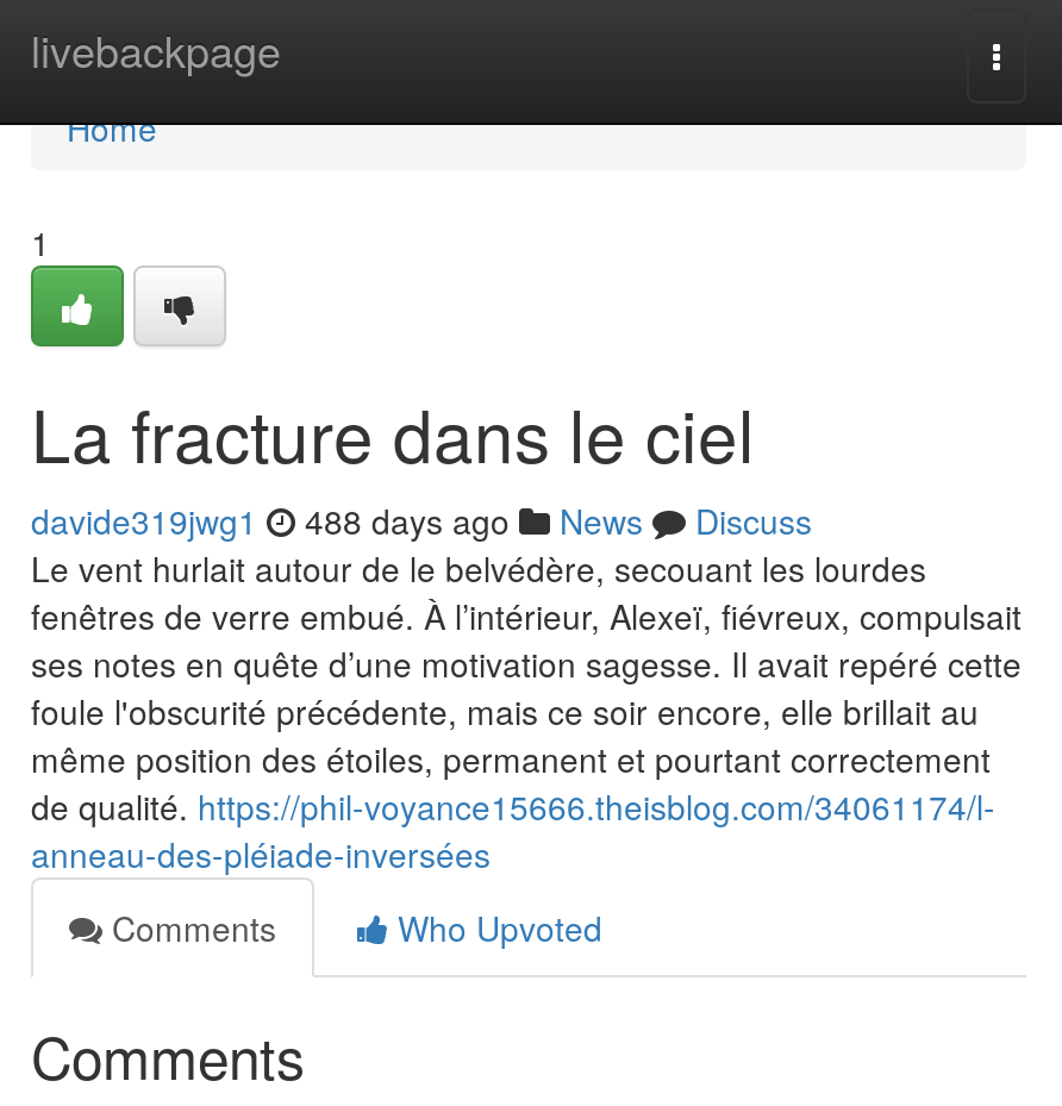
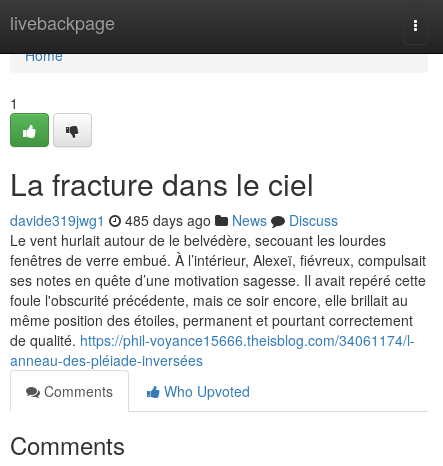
- davide319jwg1 488 days ago News Discuss
+ davide319jwg1 485 days ago News Discuss
